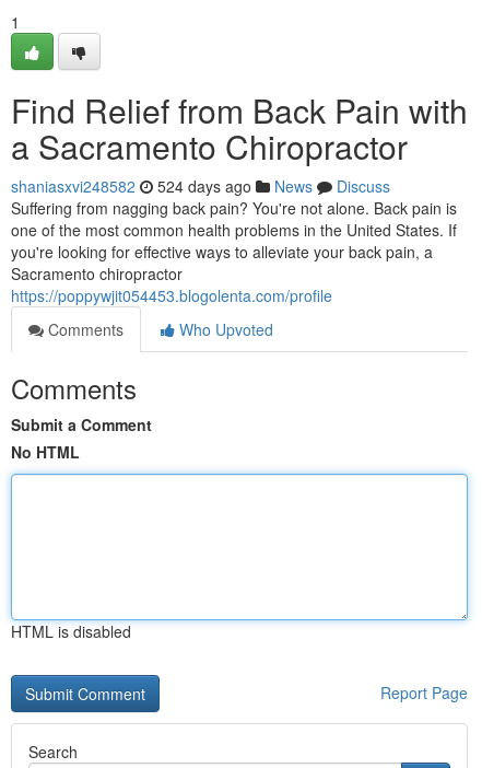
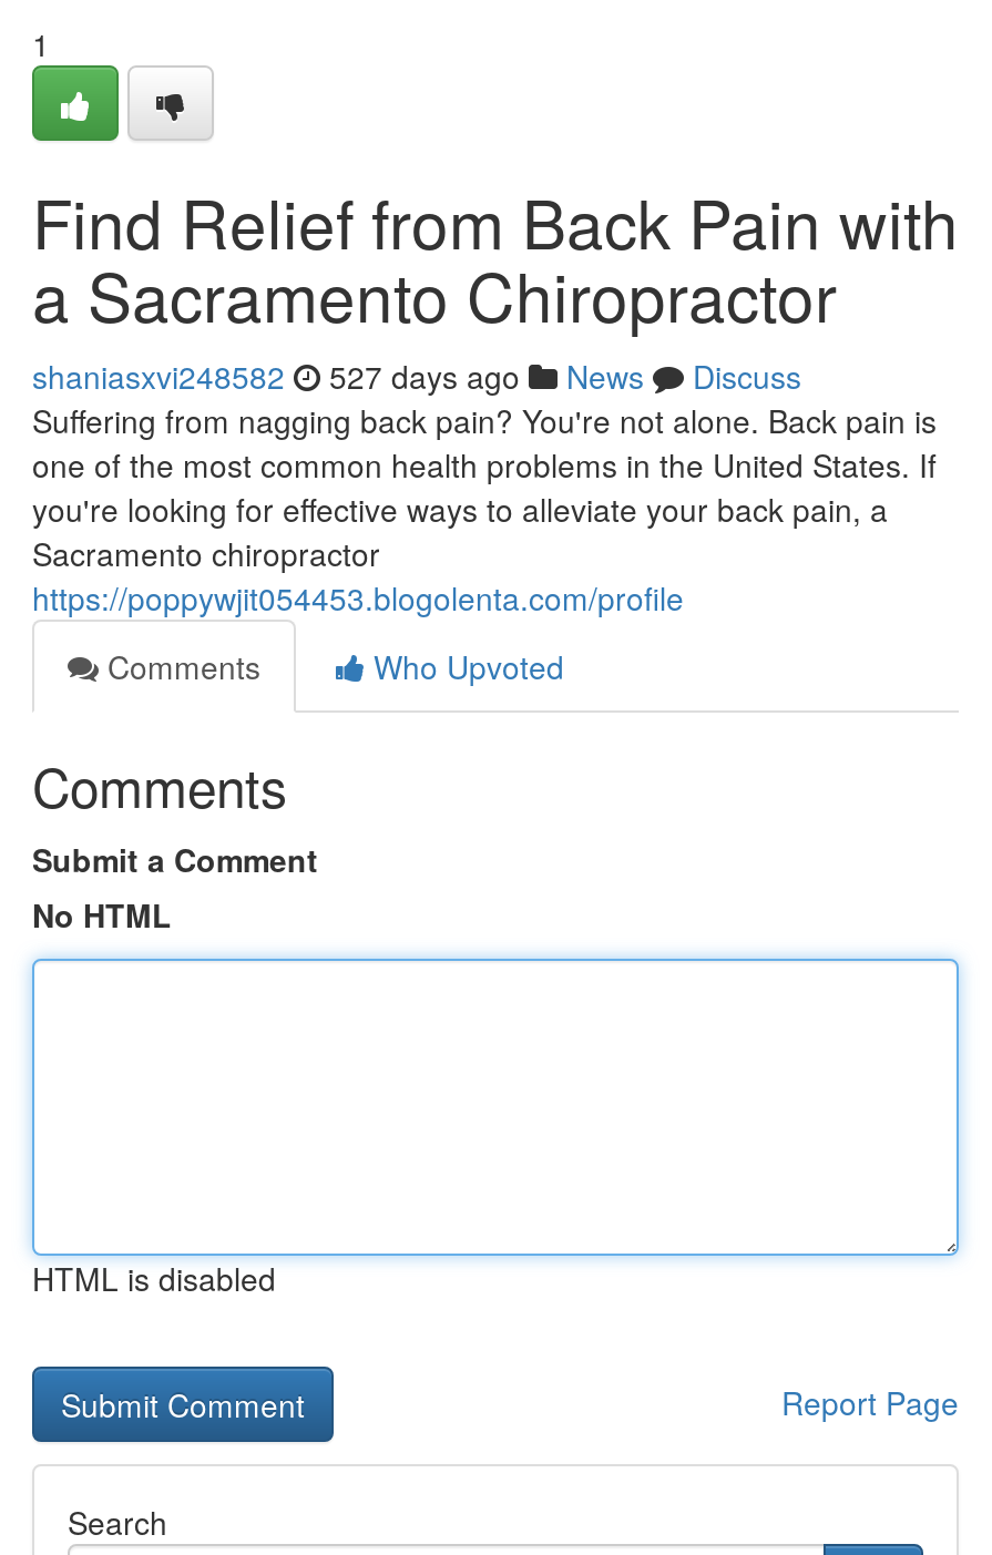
- shaniasxvi248582 524 days ago News Discuss
+ shaniasxvi248582 527 days ago News Discuss
